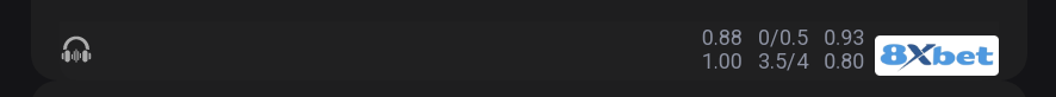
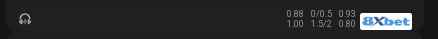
- 1.00 3.5/4 0.80
+ 1.00 1.5/2 0.80
